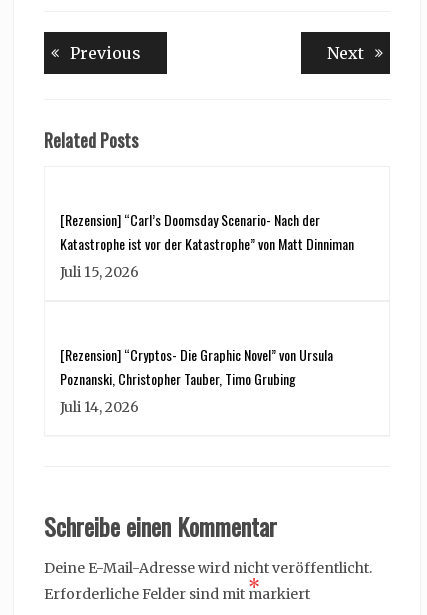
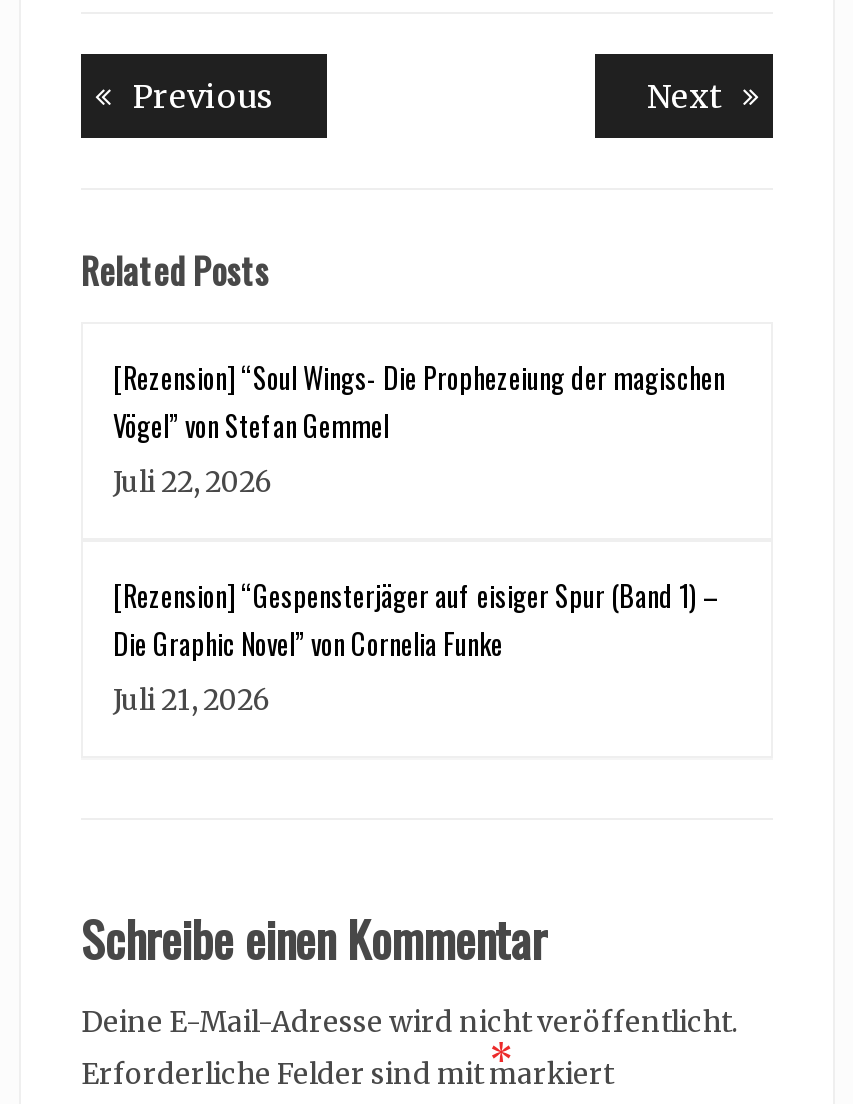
- [Rezension] “Carl’s Doomsday Scenario- Nach der
- Katastrophe ist vor der Katastrophe” von Matt Dinniman
- Juli 15, 2026
+ [Rezension] “Soul Wings- Die Prophezeiung der magischen
+ Vögel” von Stefan Gemmel
+ Juli 22, 2026

- [Rezension] “Cryptos- Die Graphic Novel” von Ursula
- Poznanski, Christopher Tauber, Timo Grubing
- Juli 14, 2026
+ [Rezension] “Gespensterjäger auf eisiger Spur (Band 1) –
+ Die Graphic Novel” von Cornelia Funke
+ Juli 21, 2026
